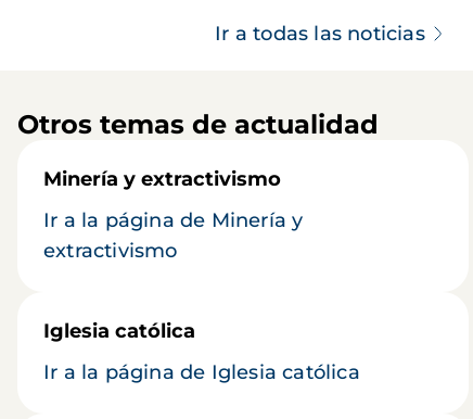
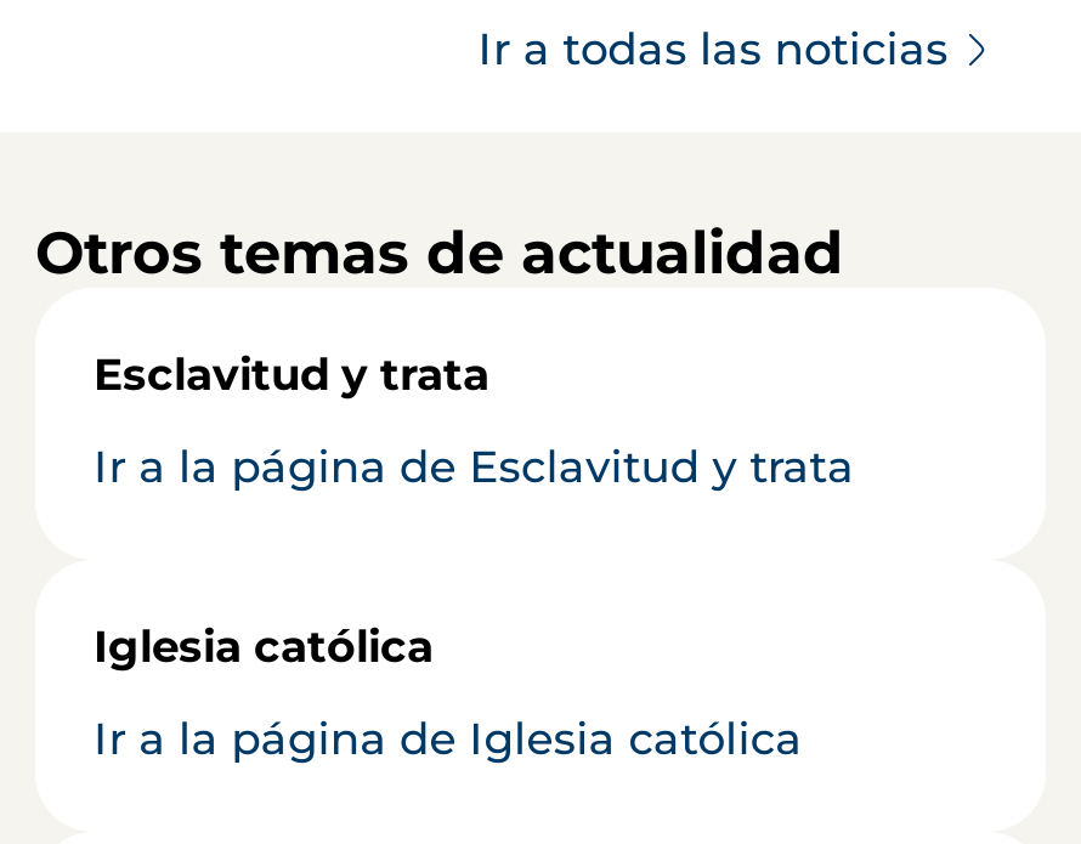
- Minería y extractivismo
+ Esclavitud y trata

- Ir a la página de Minería y
- extractivismo
+ Ir a la página de Esclavitud y trata
